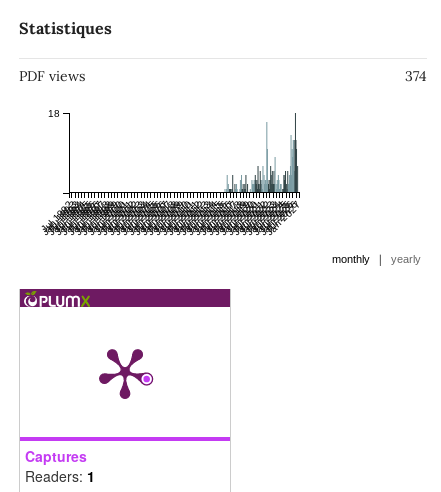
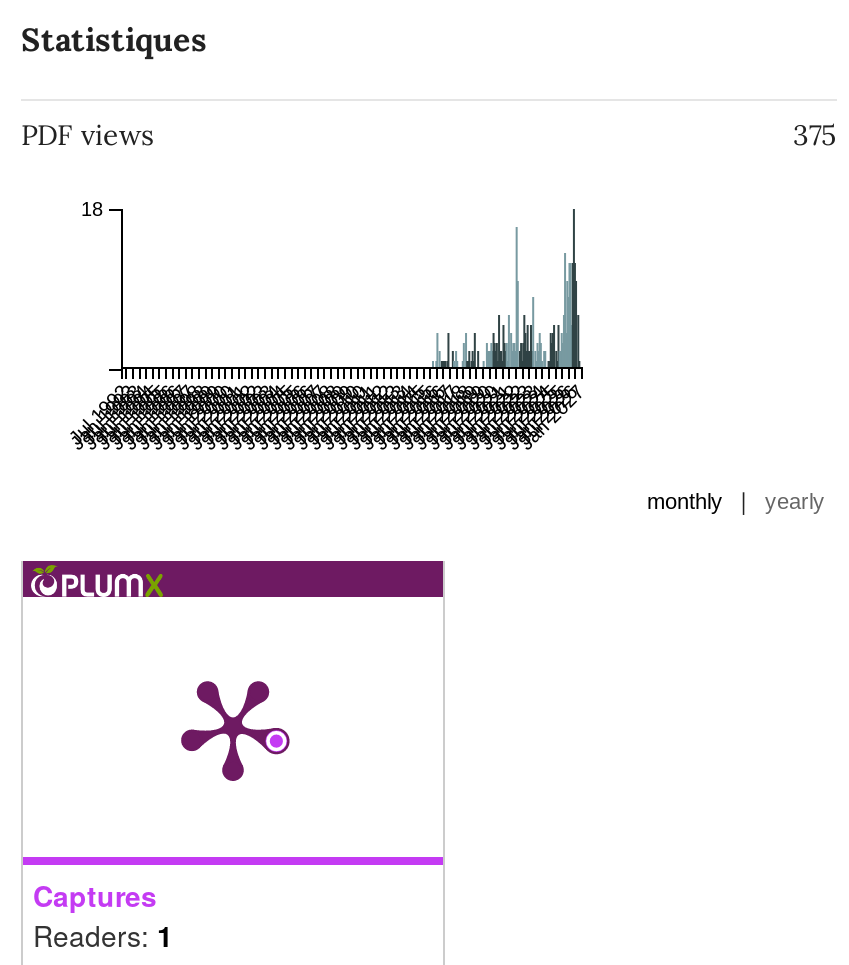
- 374
+ 375
